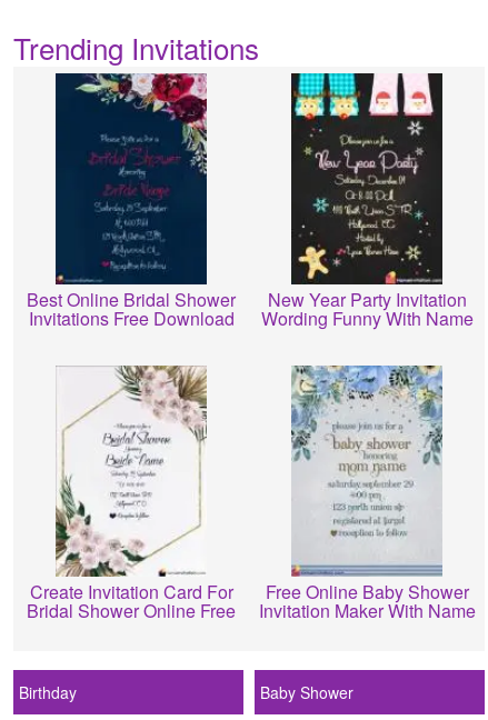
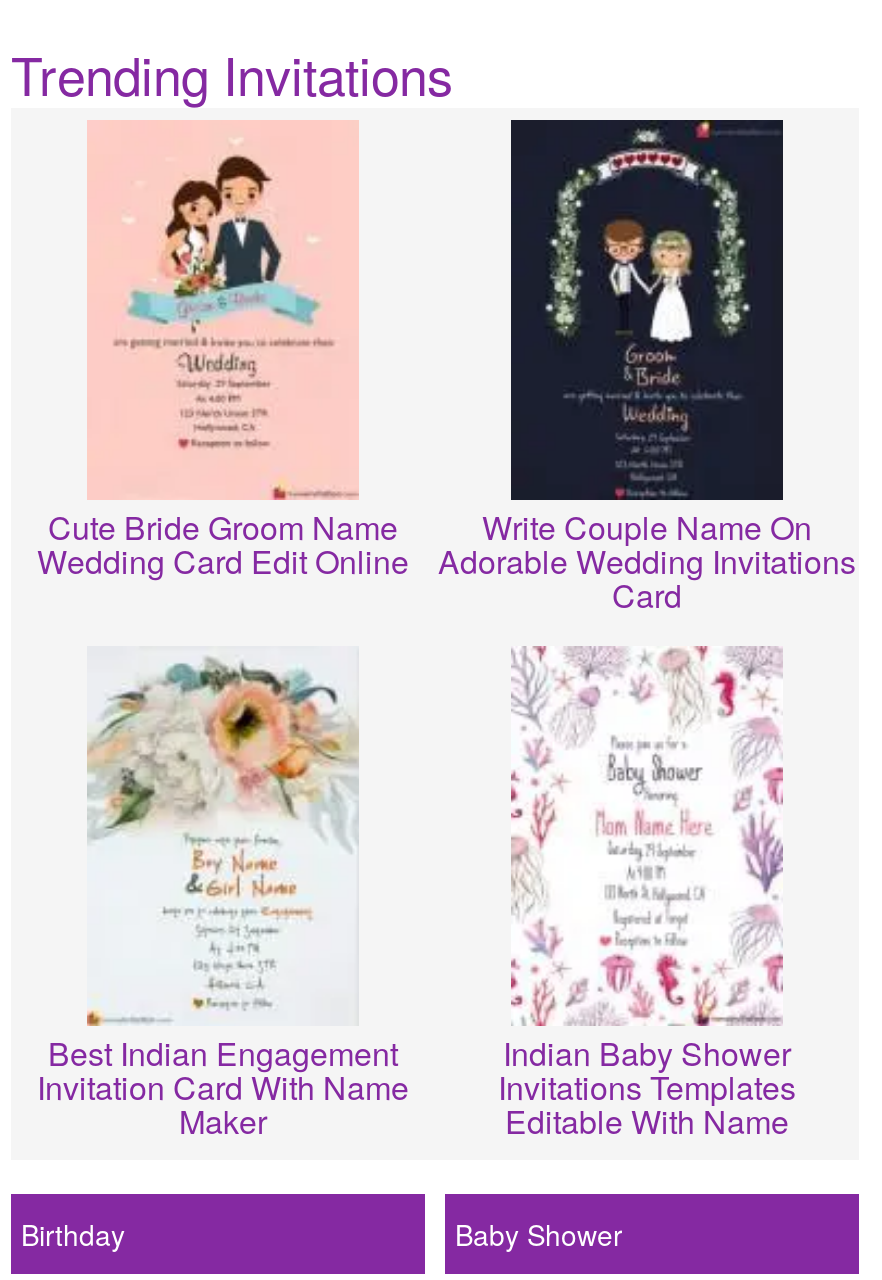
- [image]
- Best Online Bridal Shower
- Invitations Free Download
+ [image]
+ Cute Bride Groom Name
+ Wedding Card Edit Online

- [image]
- New Year Party Invitation
- Wording Funny With Name
+ [image]
+ Write Couple Name On
+ Adorable Wedding Invitations
+ Card

- [image]
- Create Invitation Card For
- Bridal Shower Online Free
+ [image]
+ Best Indian Engagement
+ Invitation Card With Name
+ Maker

- [image]
- Free Online Baby Shower
- Invitation Maker With Name
+ [image]
+ Indian Baby Shower
+ Invitations Templates
+ Editable With Name
